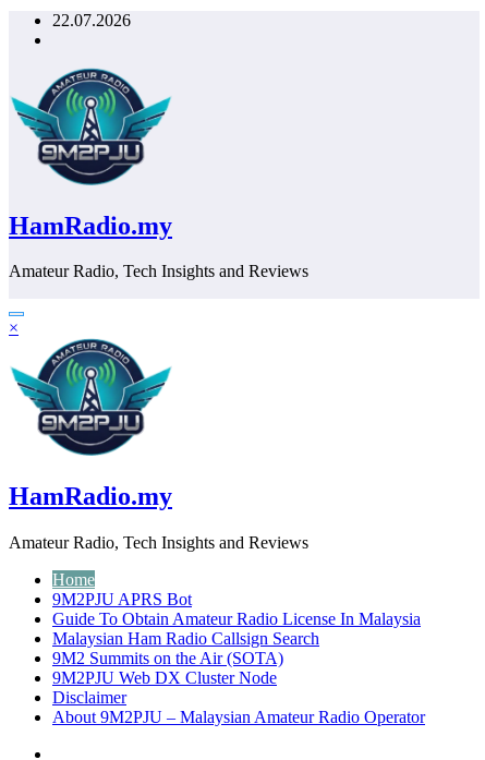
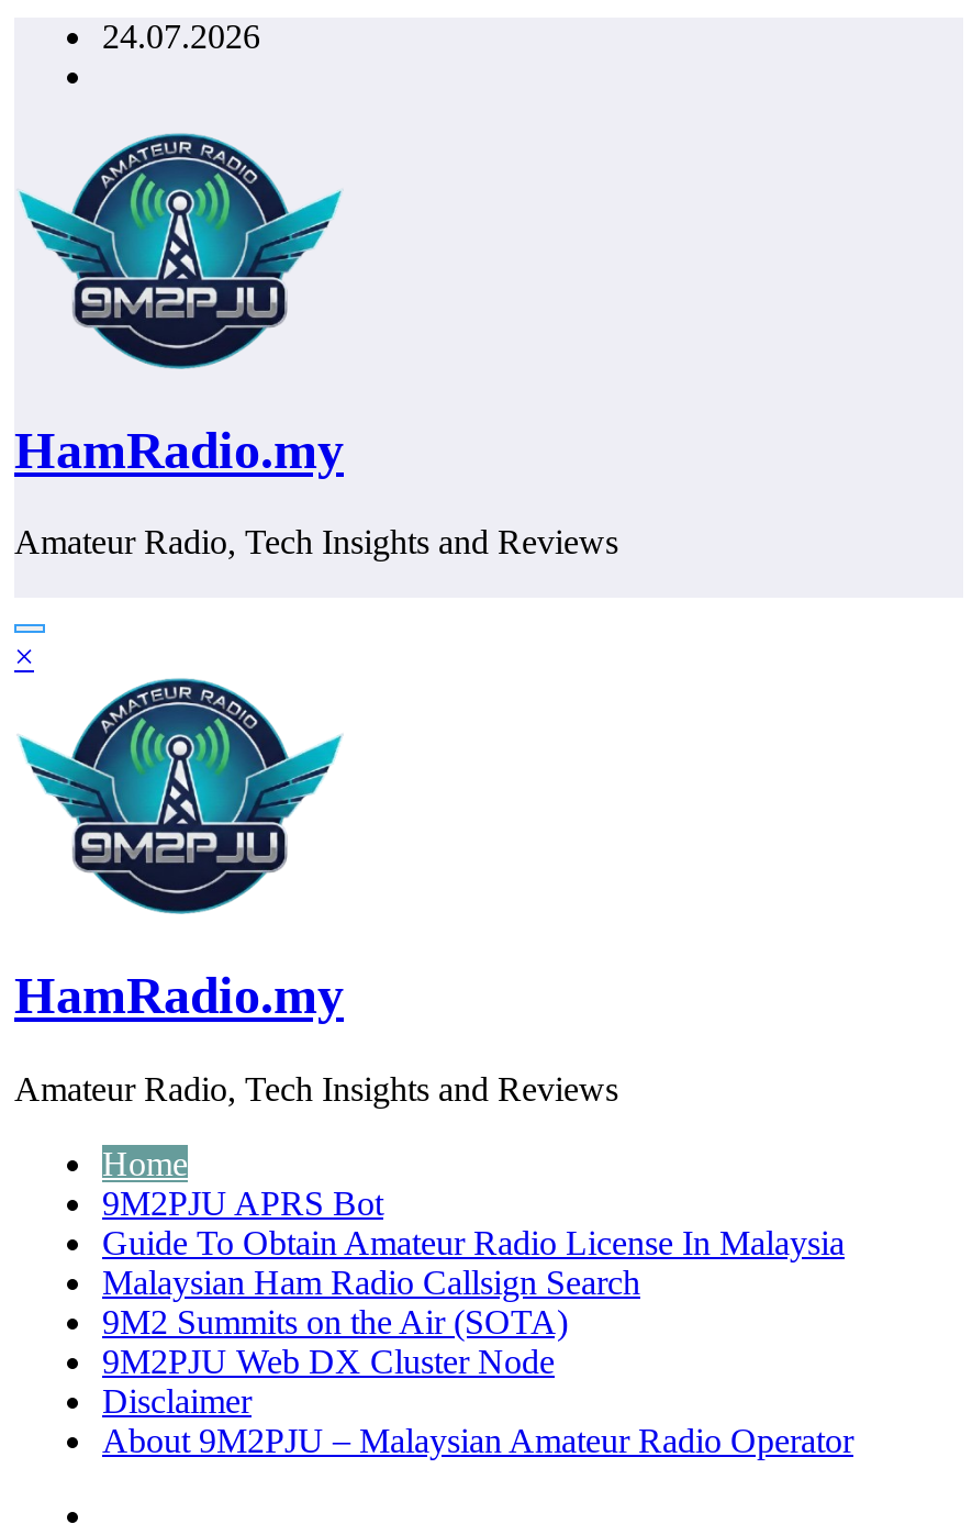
- 22.07.2026
+ 24.07.2026
